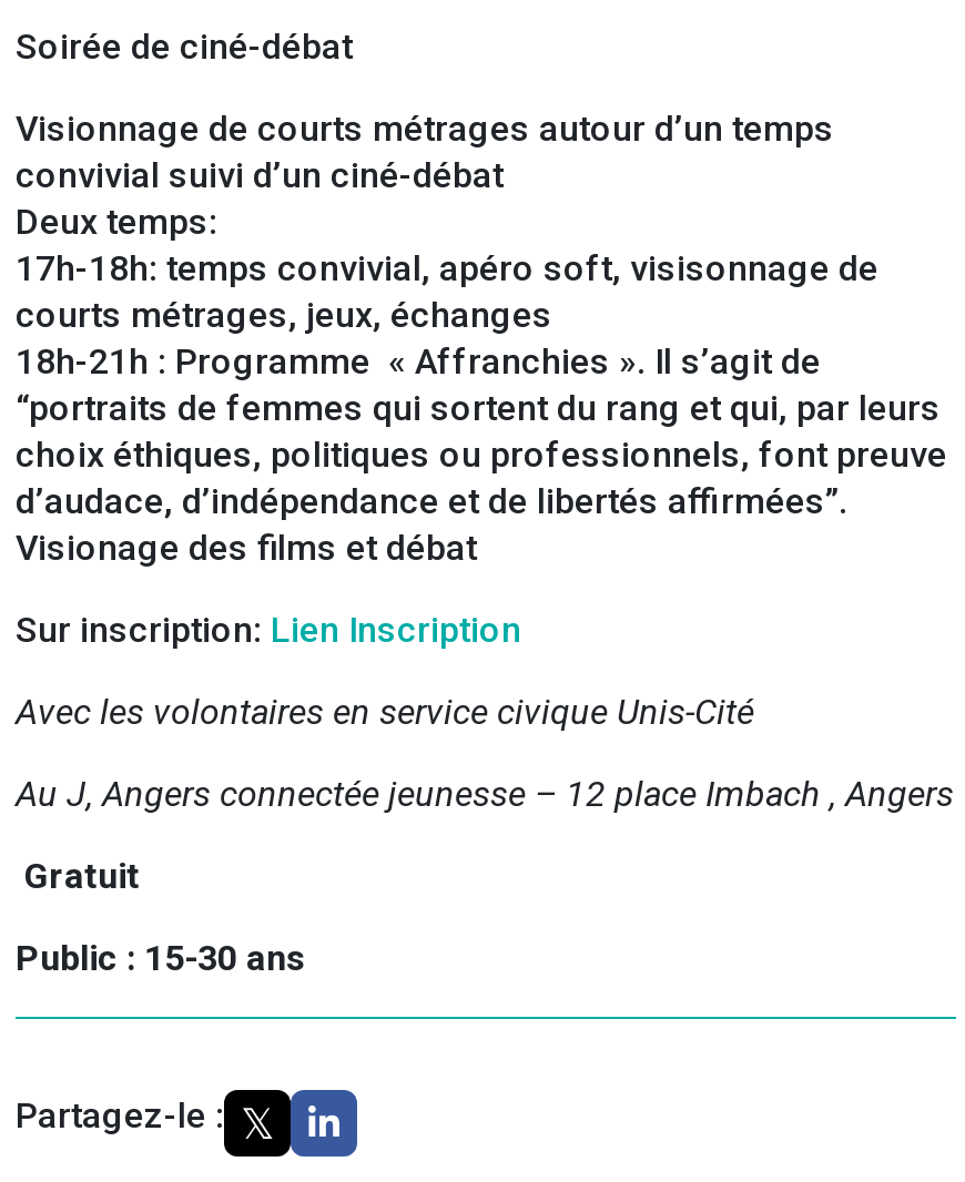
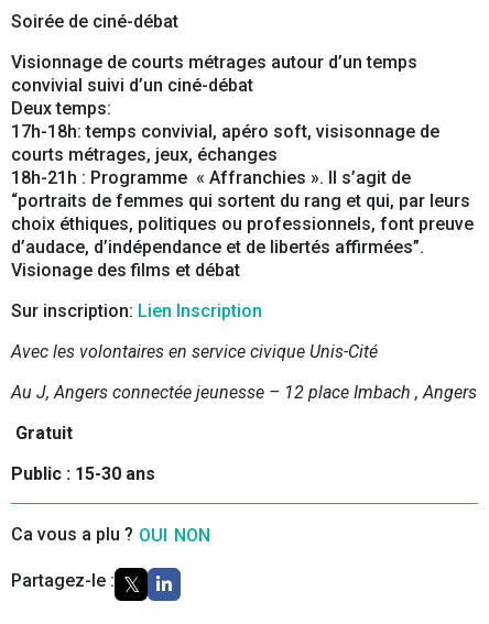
+ Ca vous a plu ? OUI NON
